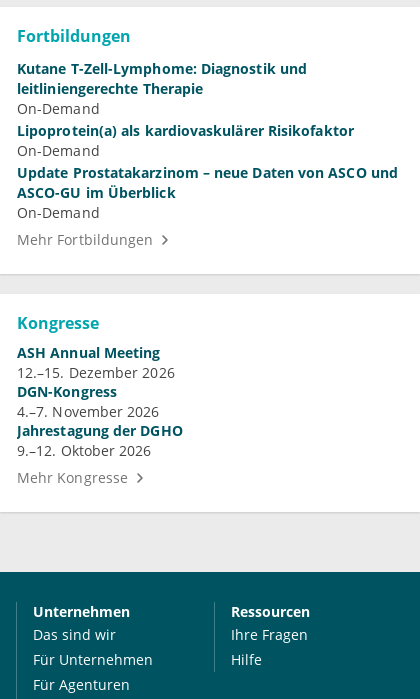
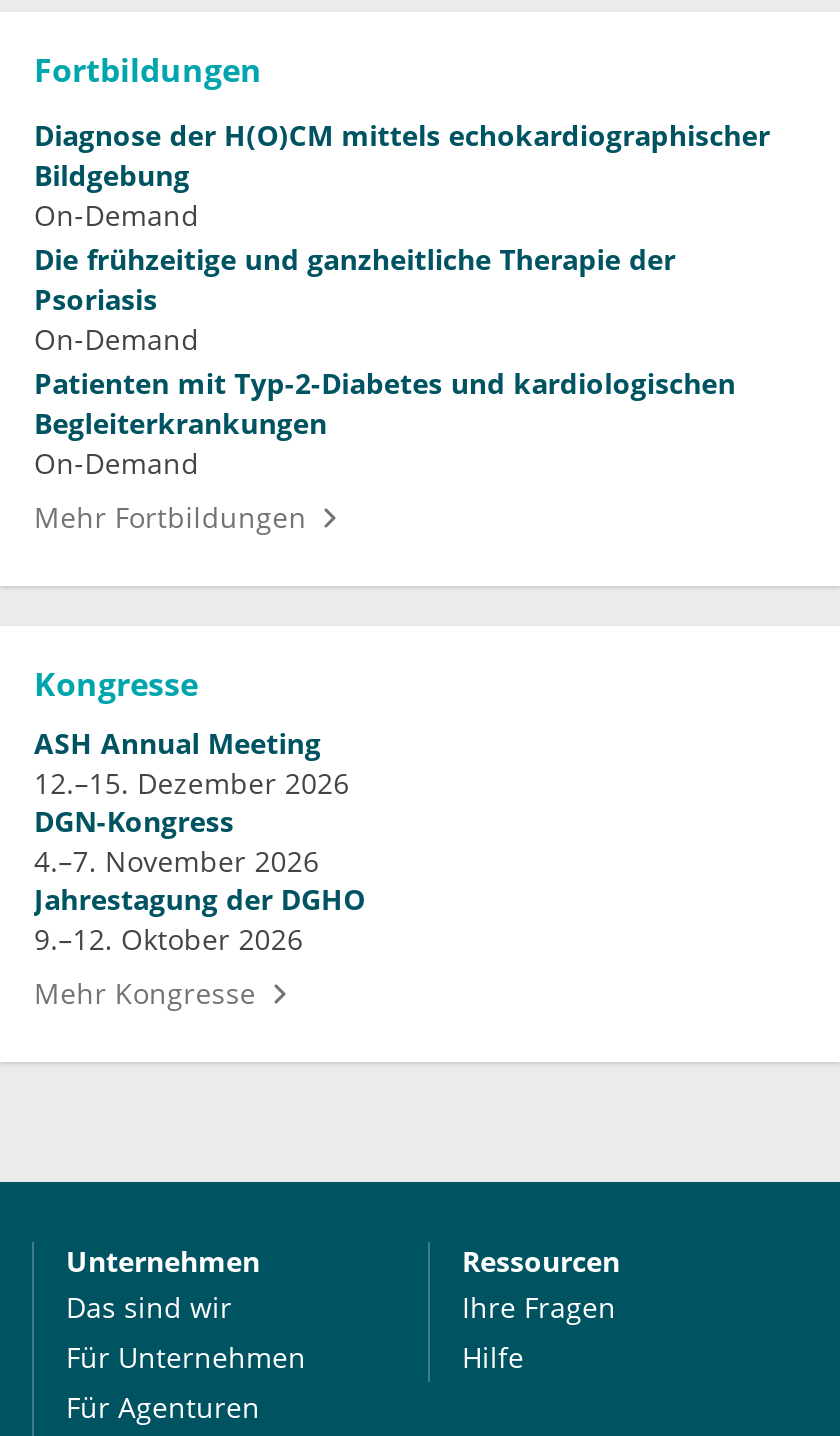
- Kutane T-Zell-Lymphome: Diagnostik und
- leitliniengerechte Therapie
+ Diagnose der H(O)CM mittels echokardiographischer
+ Bildgebung

- Lipoprotein(a) als kardiovaskulärer Risikofaktor
+ Die frühzeitige und ganzheitliche Therapie der
+ Psoriasis

- Update Prostatakarzinom – neue Daten von ASCO und
- ASCO-GU im Überblick
+ Patienten mit Typ-2-Diabetes und kardiologischen
+ Begleiterkrankungen
